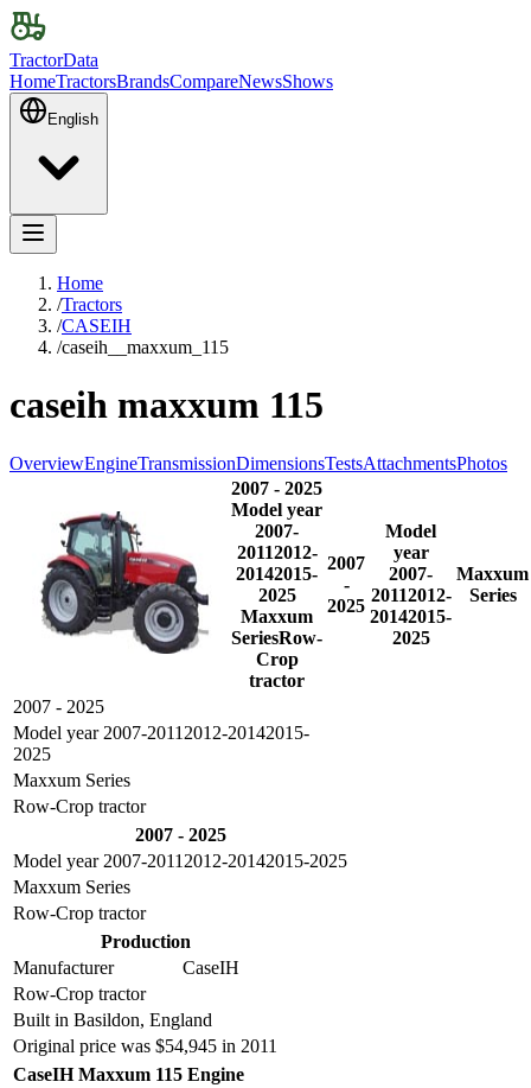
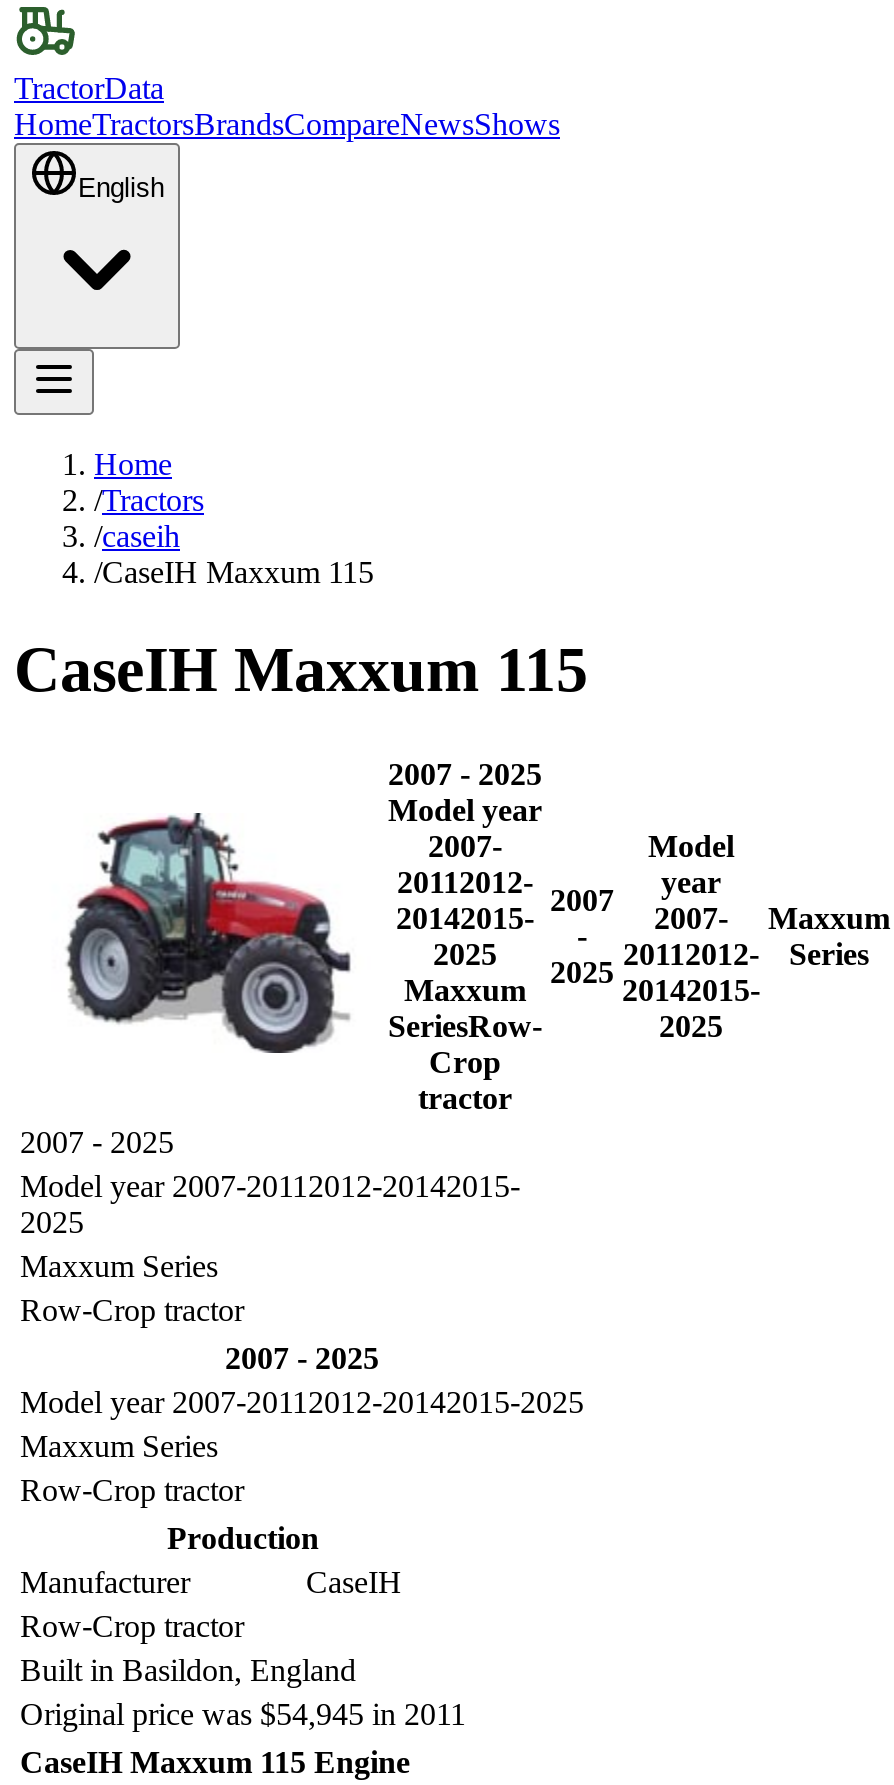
- /CASEIH
- /caseih__maxxum_115
- caseih maxxum 115
- OverviewEngineTransmissionDimensionsTestsAttachmentsPhotos
+ /caseih
+ /CaseIH Maxxum 115
+ CaseIH Maxxum 115
